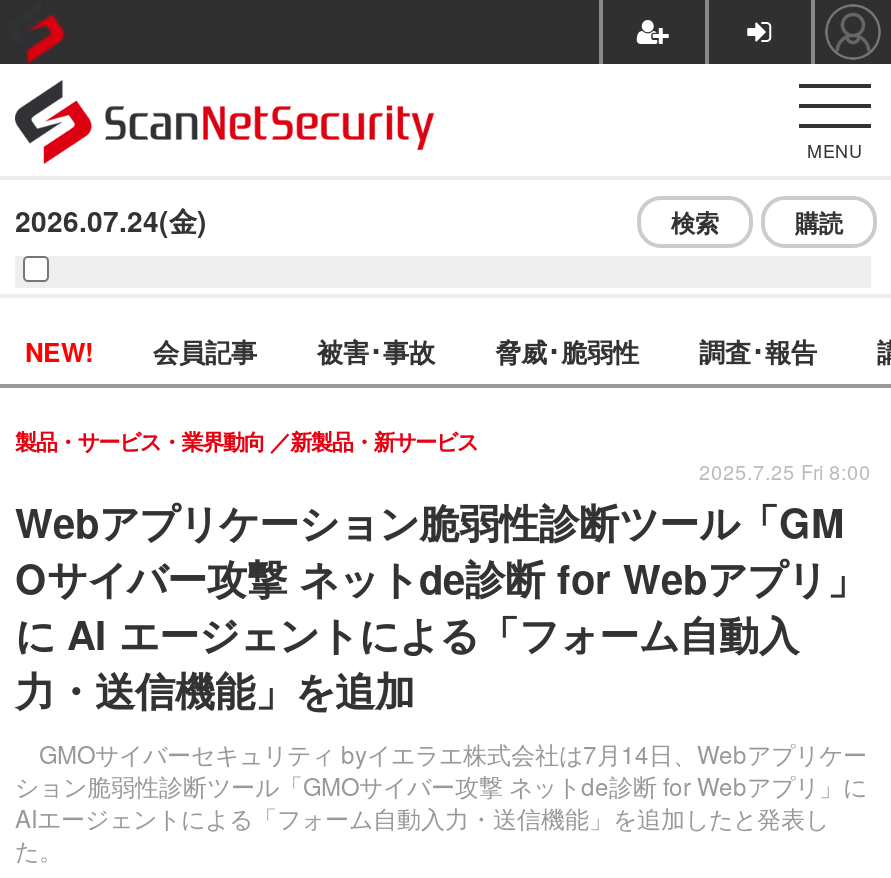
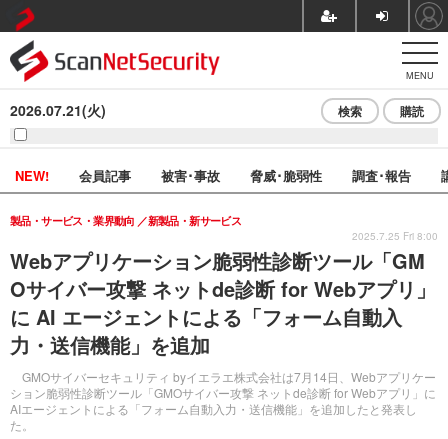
- 2026.07.24(金)
+ 2026.07.21(火)
